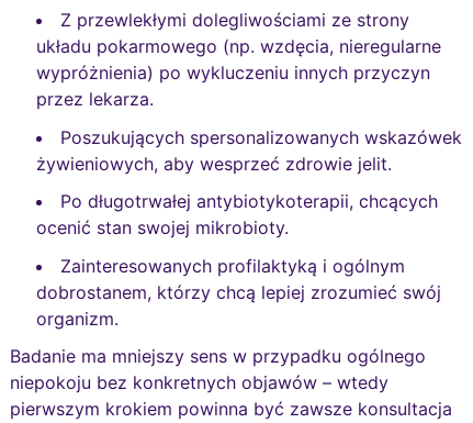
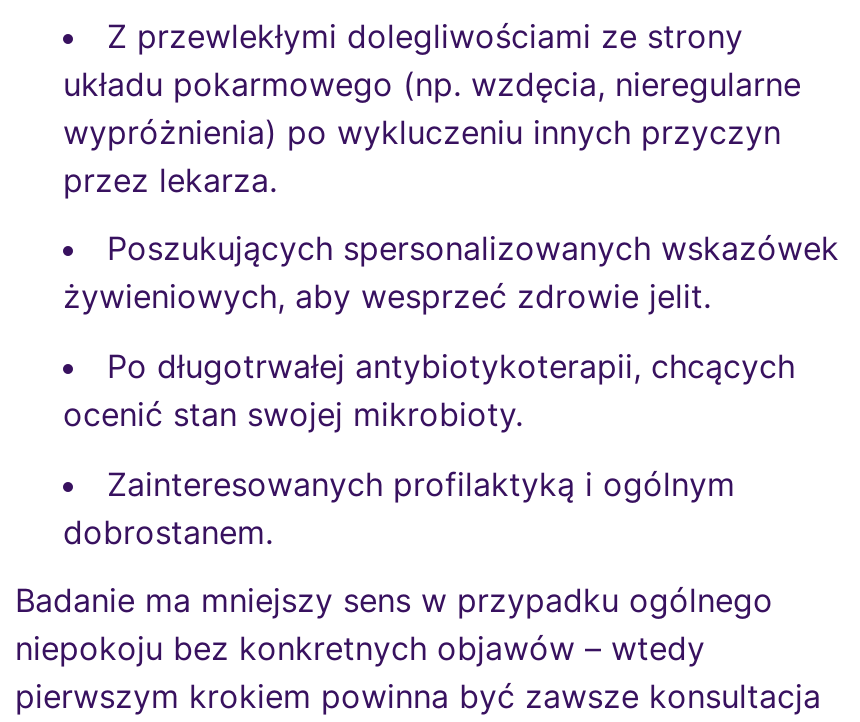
- dobrostanem, którzy chcą lepiej zrozumieć swój
- organizm.
+ dobrostanem.
